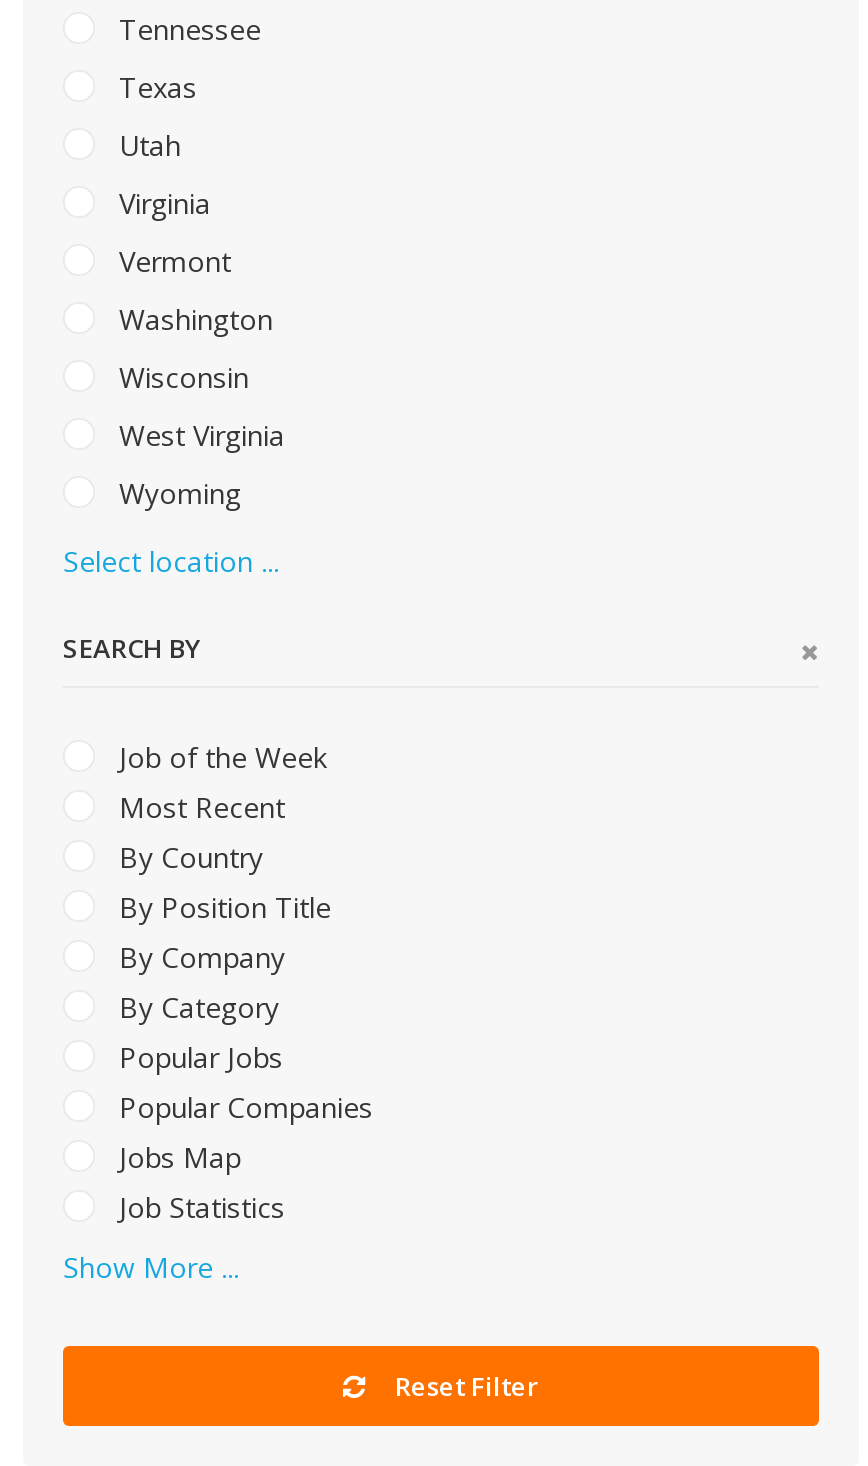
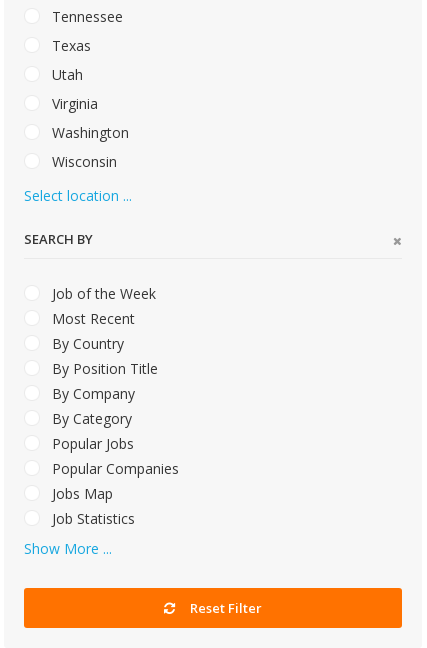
- Vermont

- West Virginia
- Wyoming
